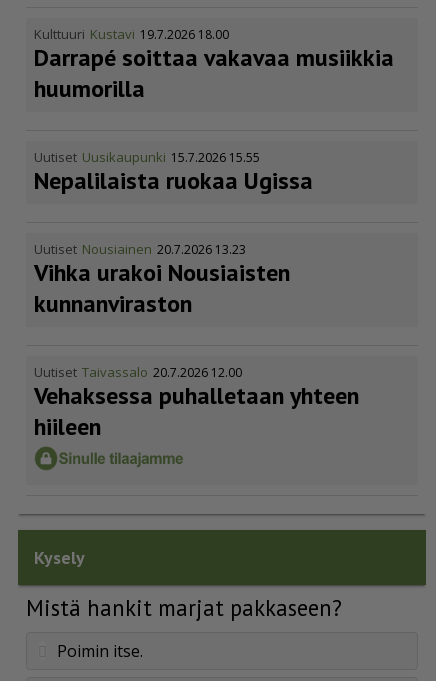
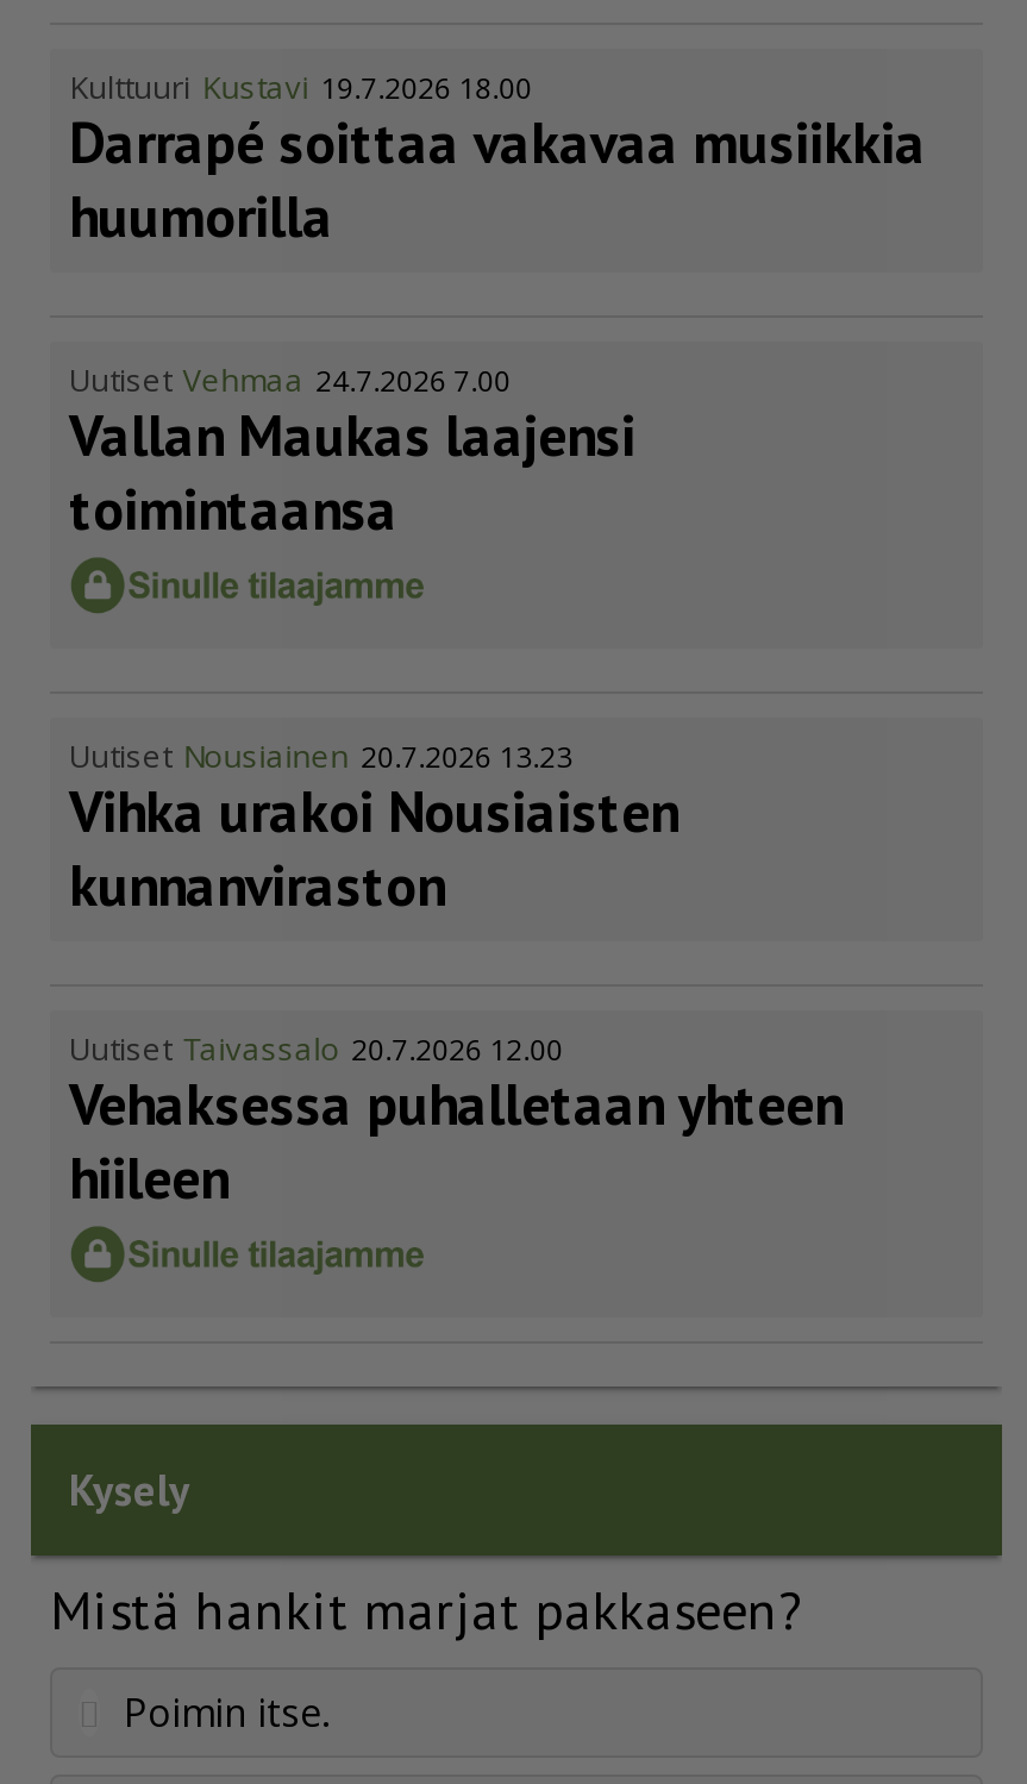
- Uutiset Uusikaupunki 15.7.2026 15.55
- Nepalilaista ruokaa Ugissa
+ Uutiset Vehmaa 24.7.2026 7.00
+ Vallan Maukas laajensi
+ toimintaansa
